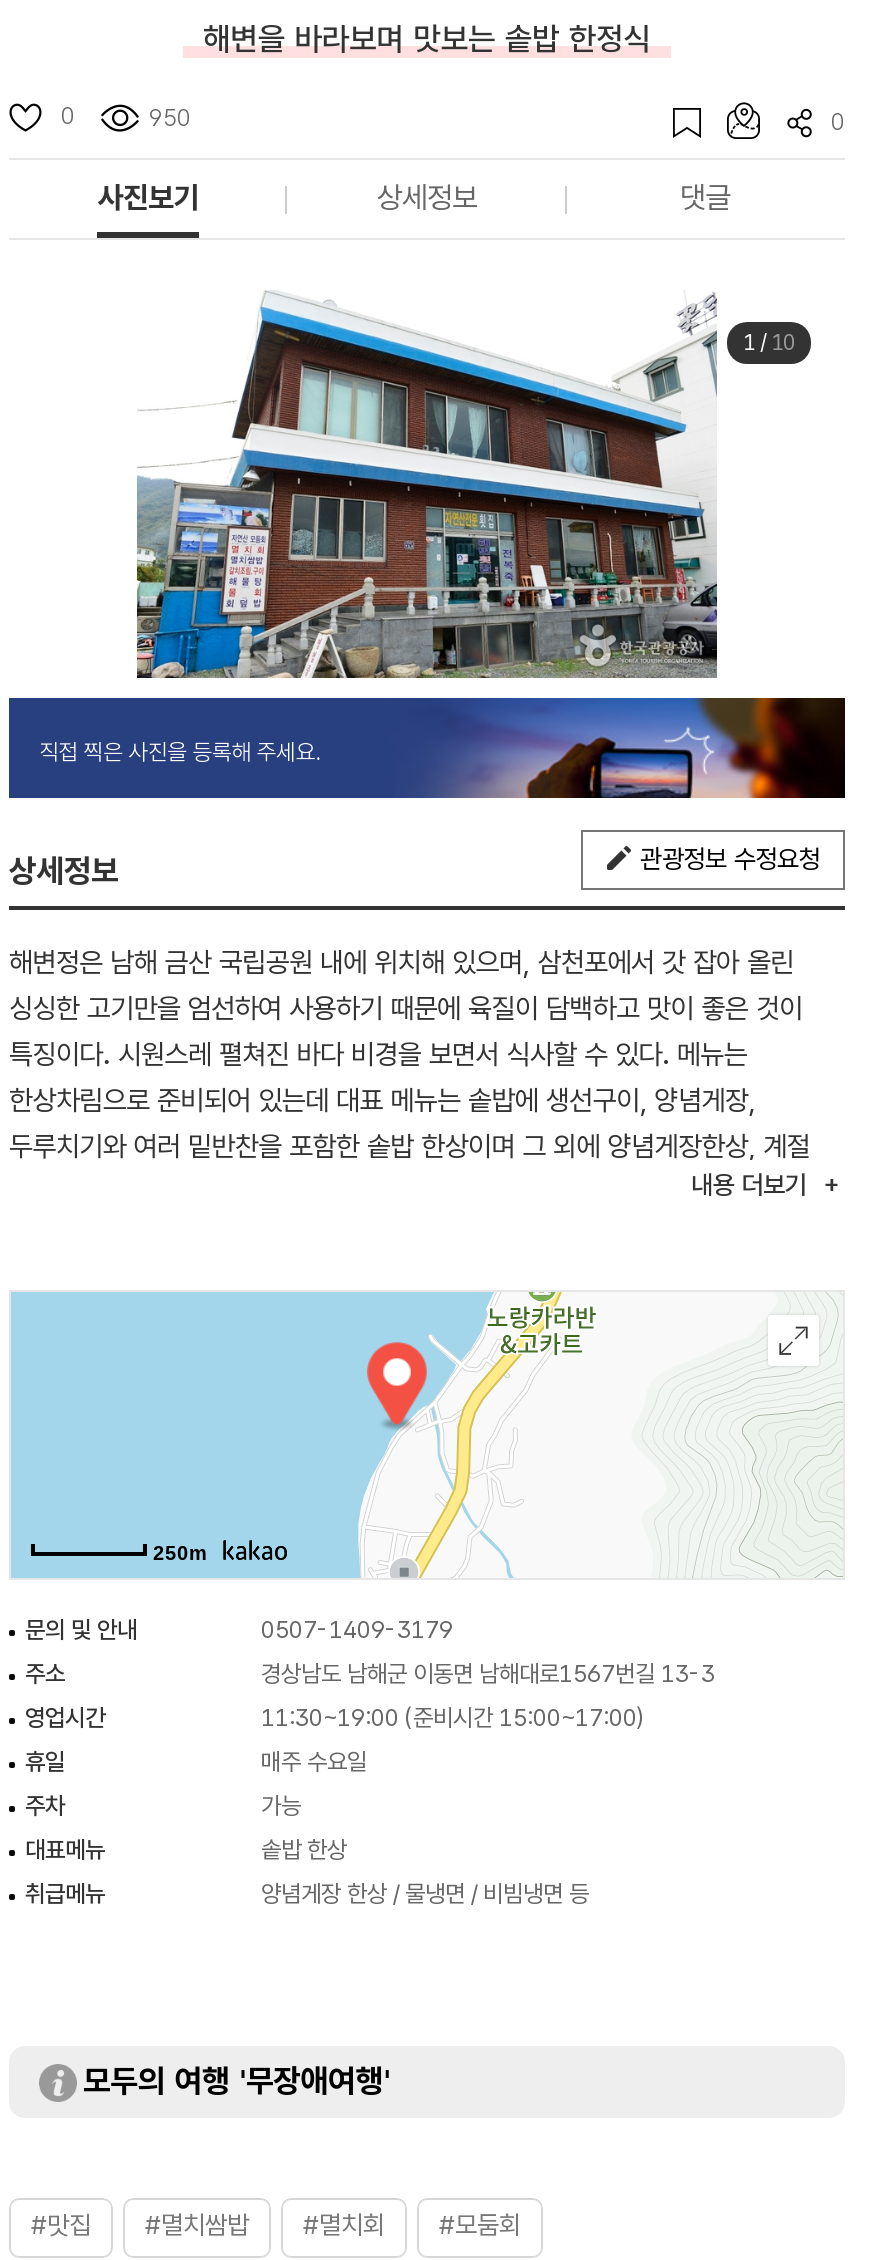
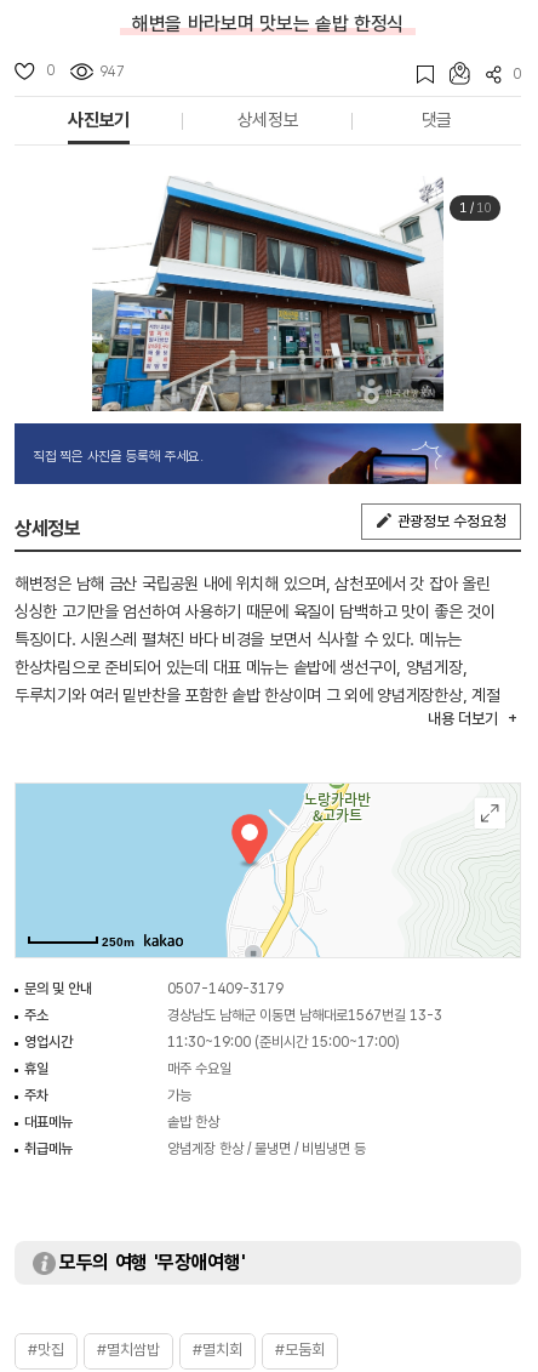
- 950
+ 947
